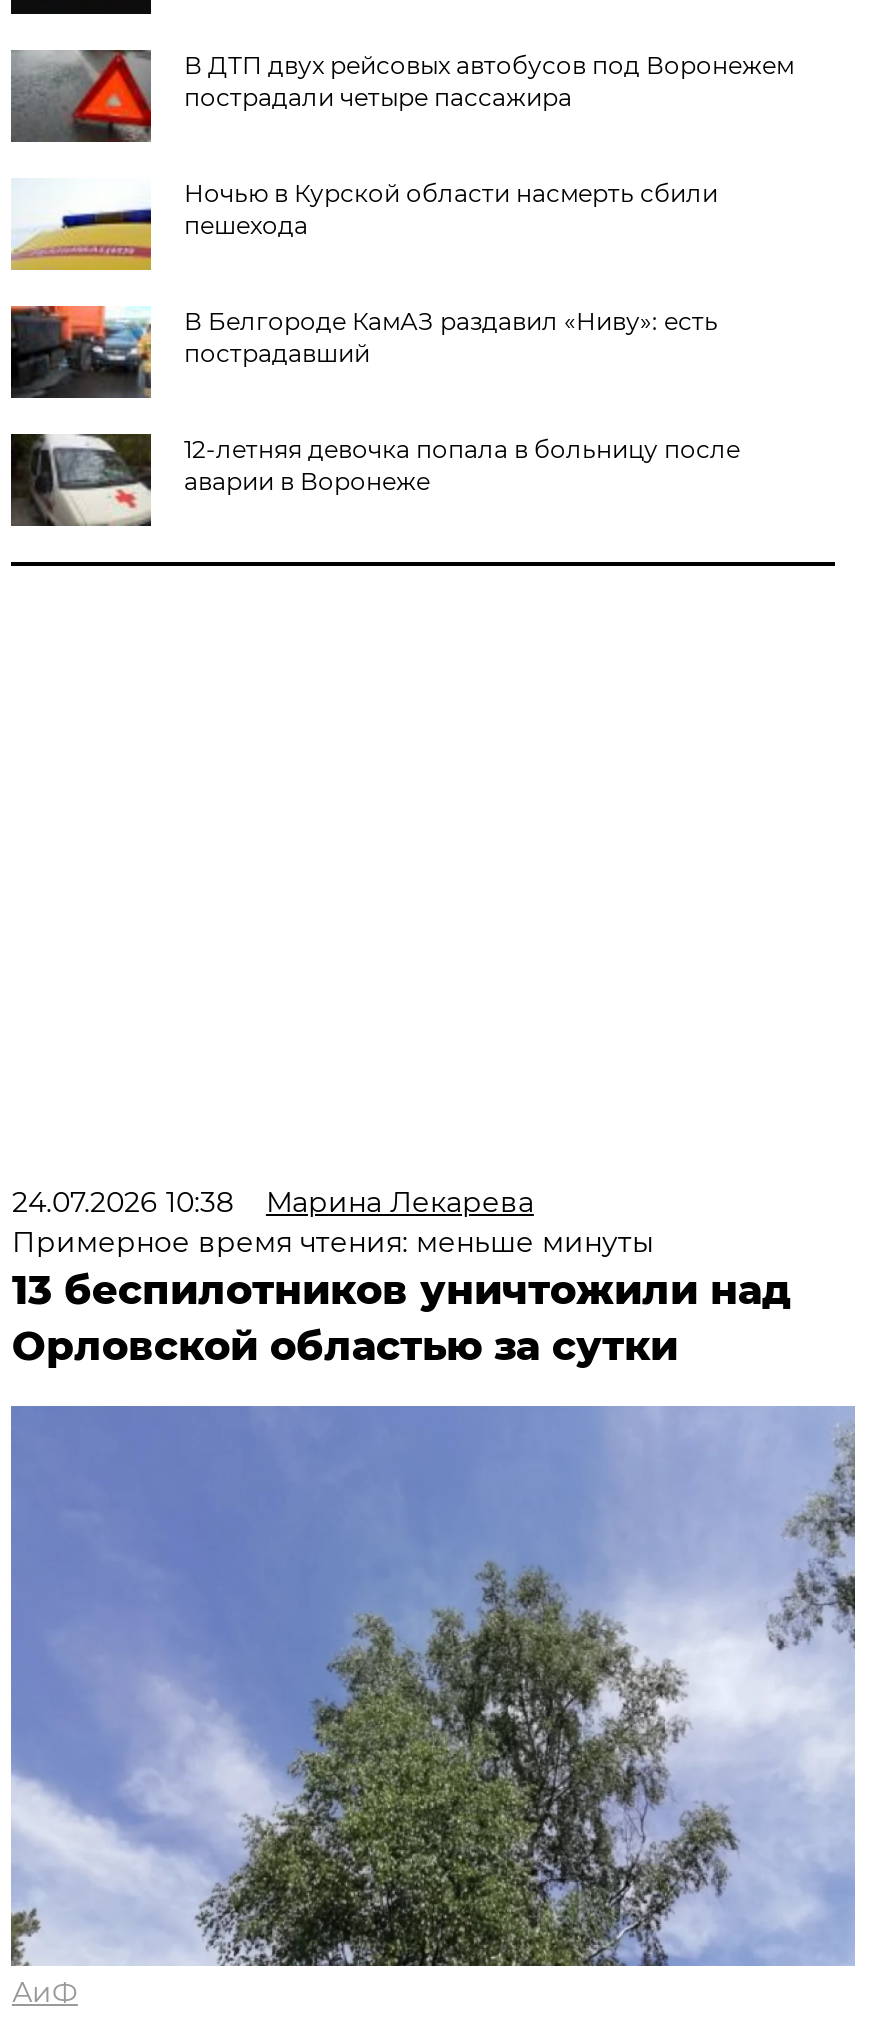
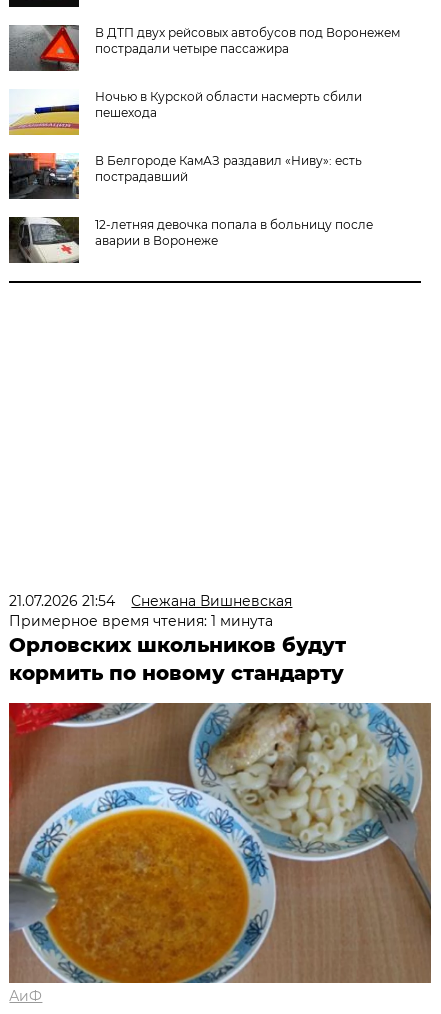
- 24.07.2026 10:38
- Марина Лекарева
- Примерное время чтения: меньше минуты
- 13 беспилотников уничтожили над
- Орловской областью за сутки
+ 21.07.2026 21:54
+ Снежана Вишневская
+ Примерное время чтения: 1 минута
+ Орловских школьников будут
+ кормить по новому стандарту

- [image]
+ [image]
